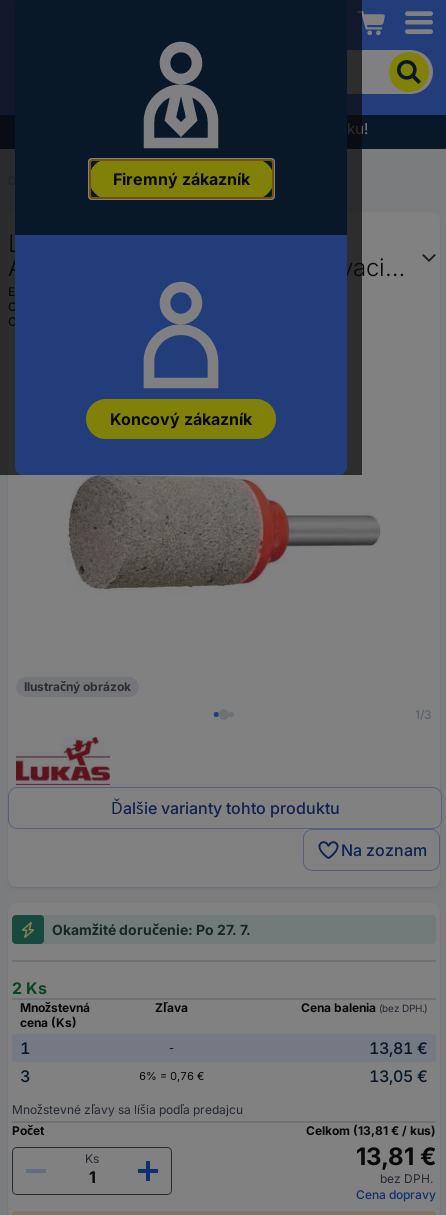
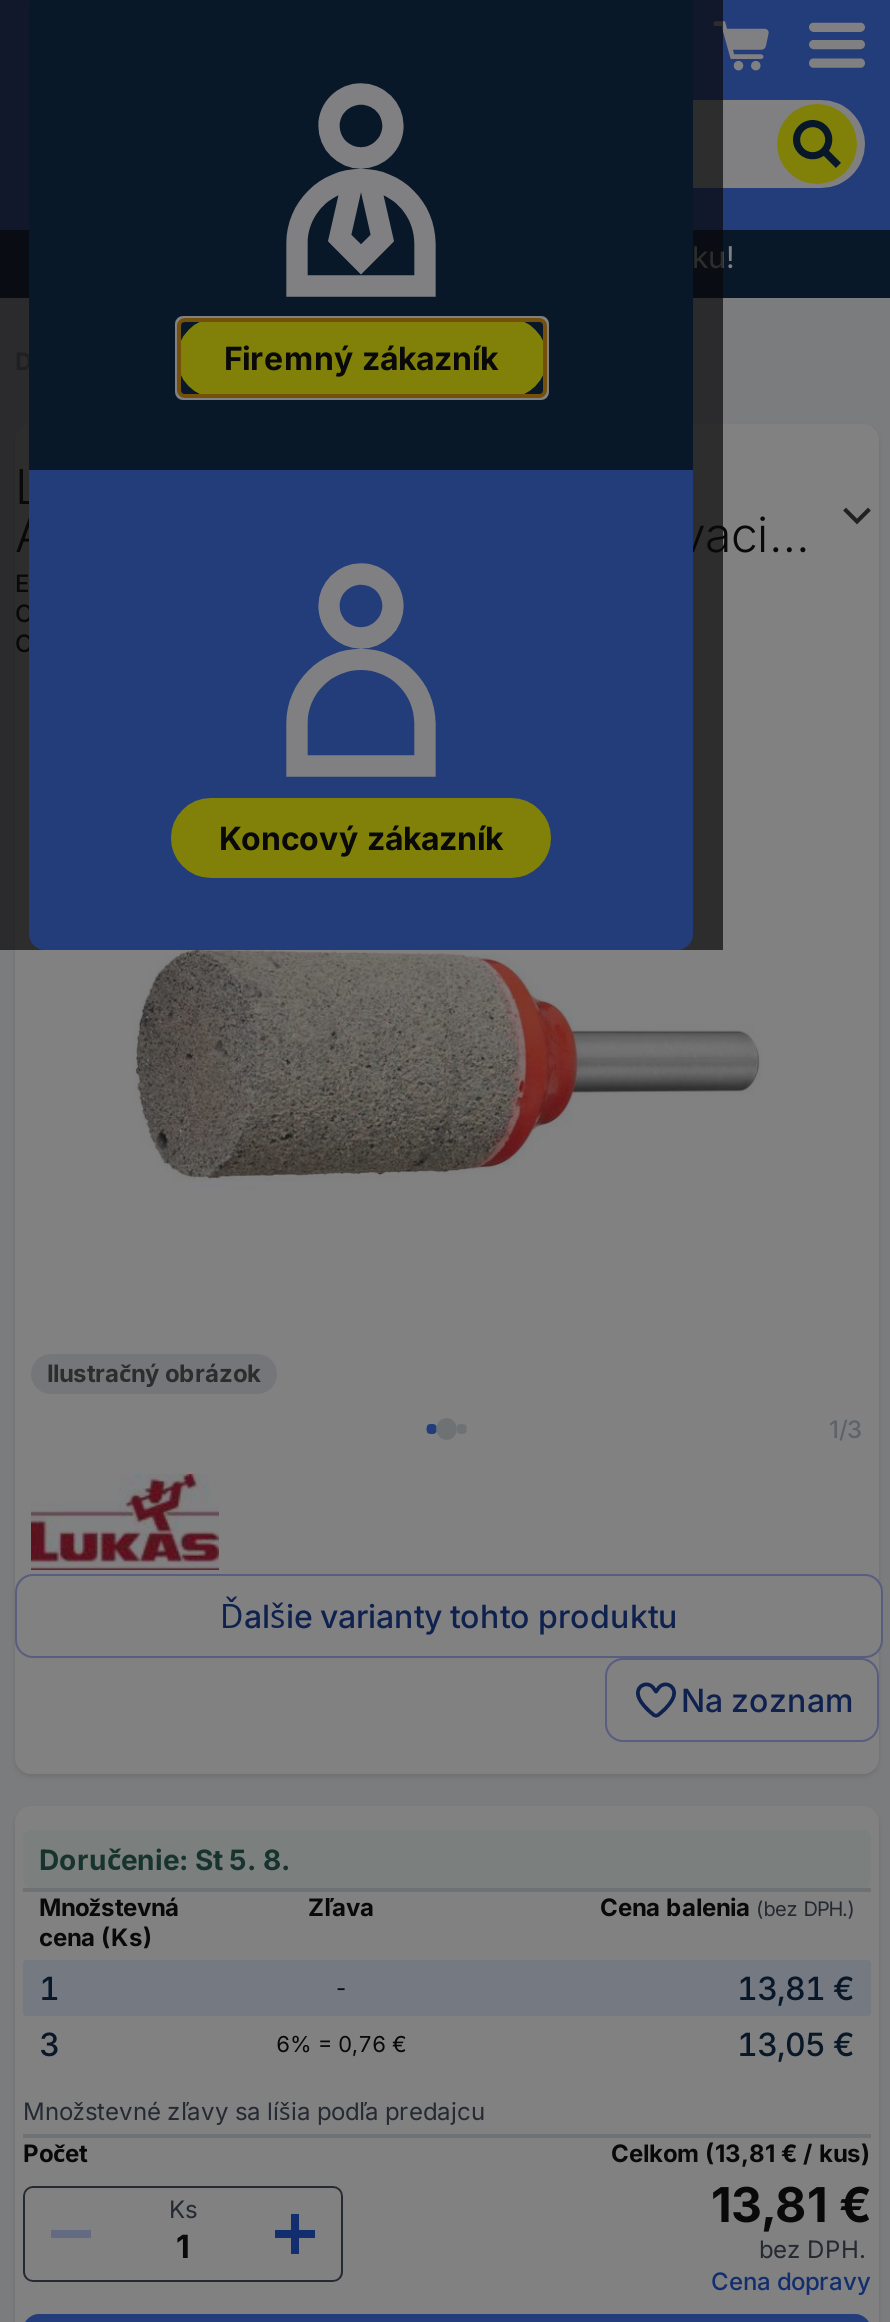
- Okamžité doručenie: Po 27. 7.
- 2 Ks
+ Doručenie: St 5. 8.
